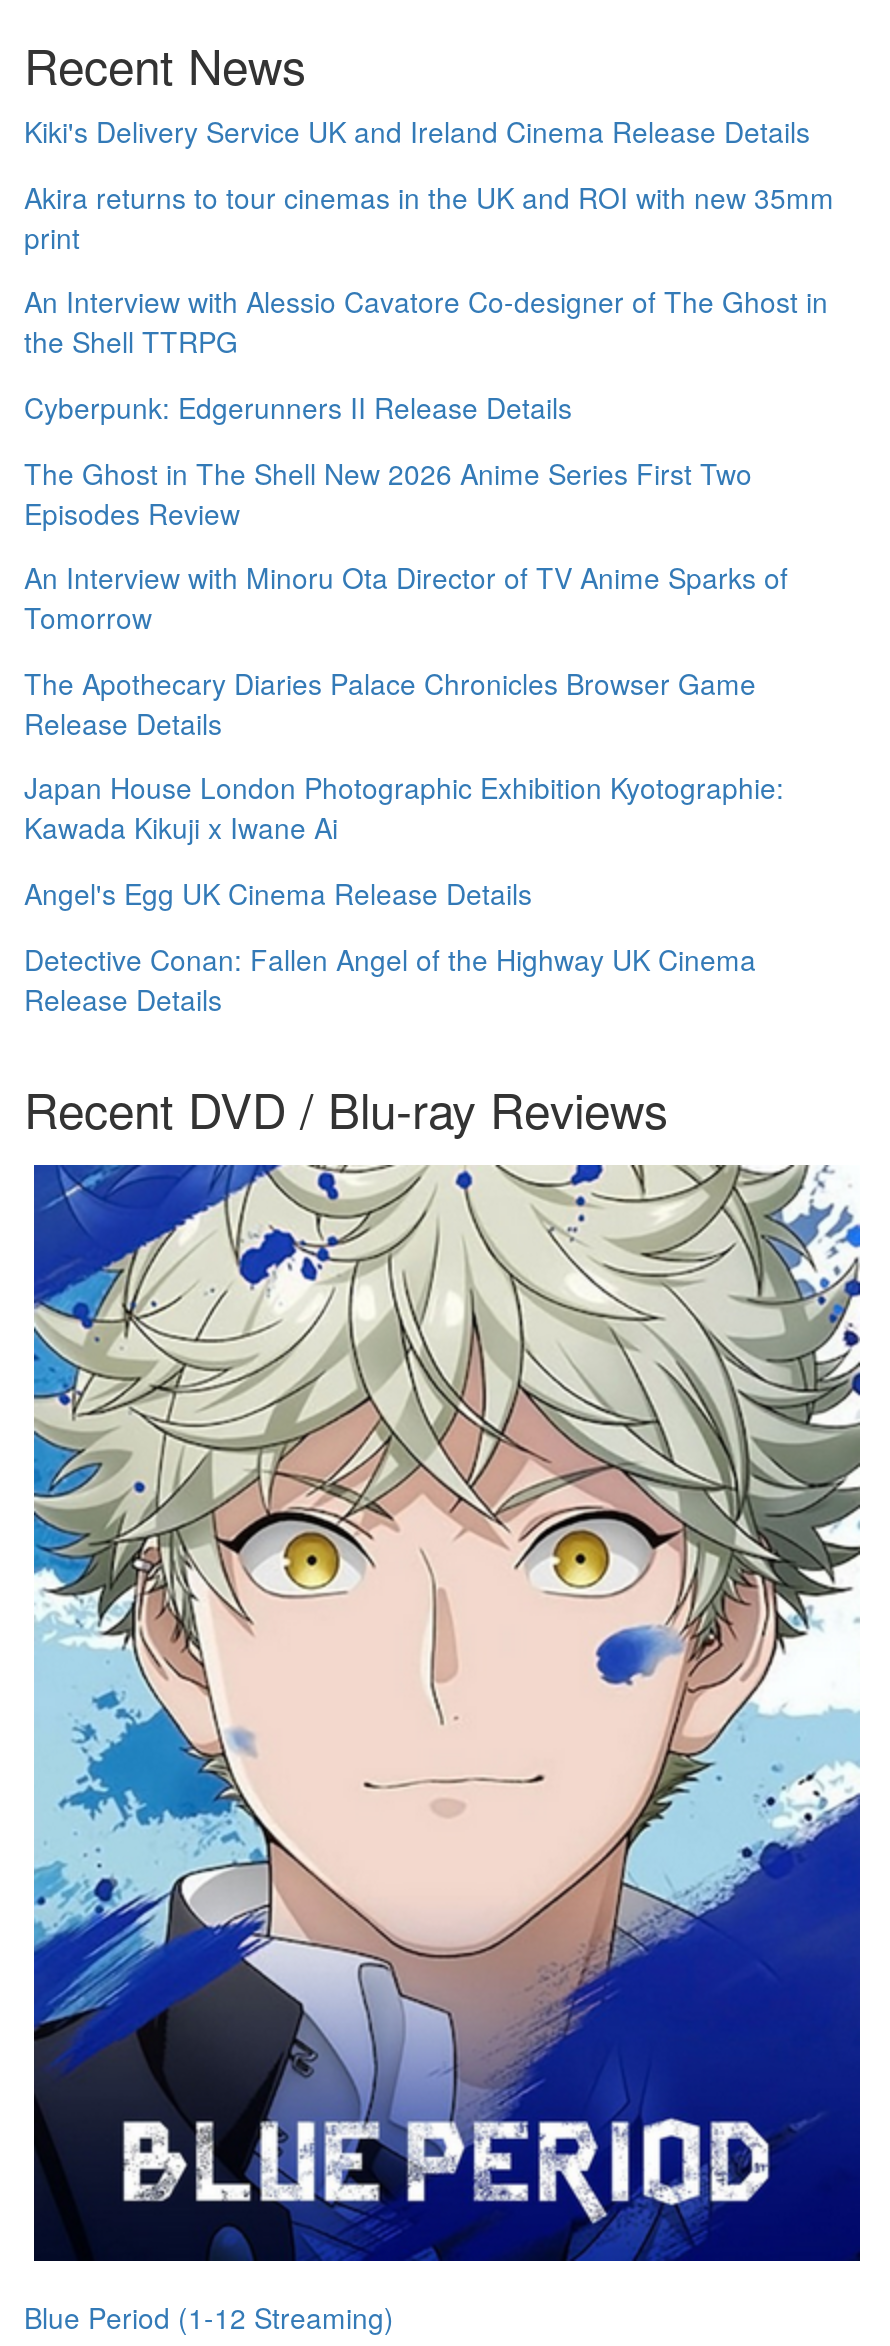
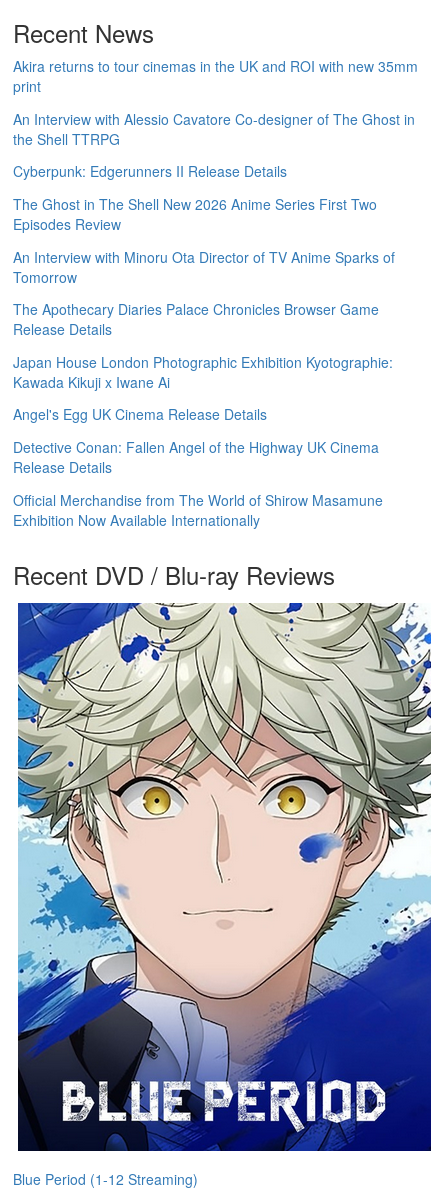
- Kiki's Delivery Service UK and Ireland Cinema Release Details

moved up: Akira returns to tour cinemas in the UK and ROI with new 35mm | print | An Interview with Alessio Cavatore Co-designer of The Ghost in | ... | Detective Conan: Fallen Angel of the Highway UK Cinema | Release Details

+ Official Merchandise from The World of Shirow Masamune
+ Exhibition Now Available Internationally
